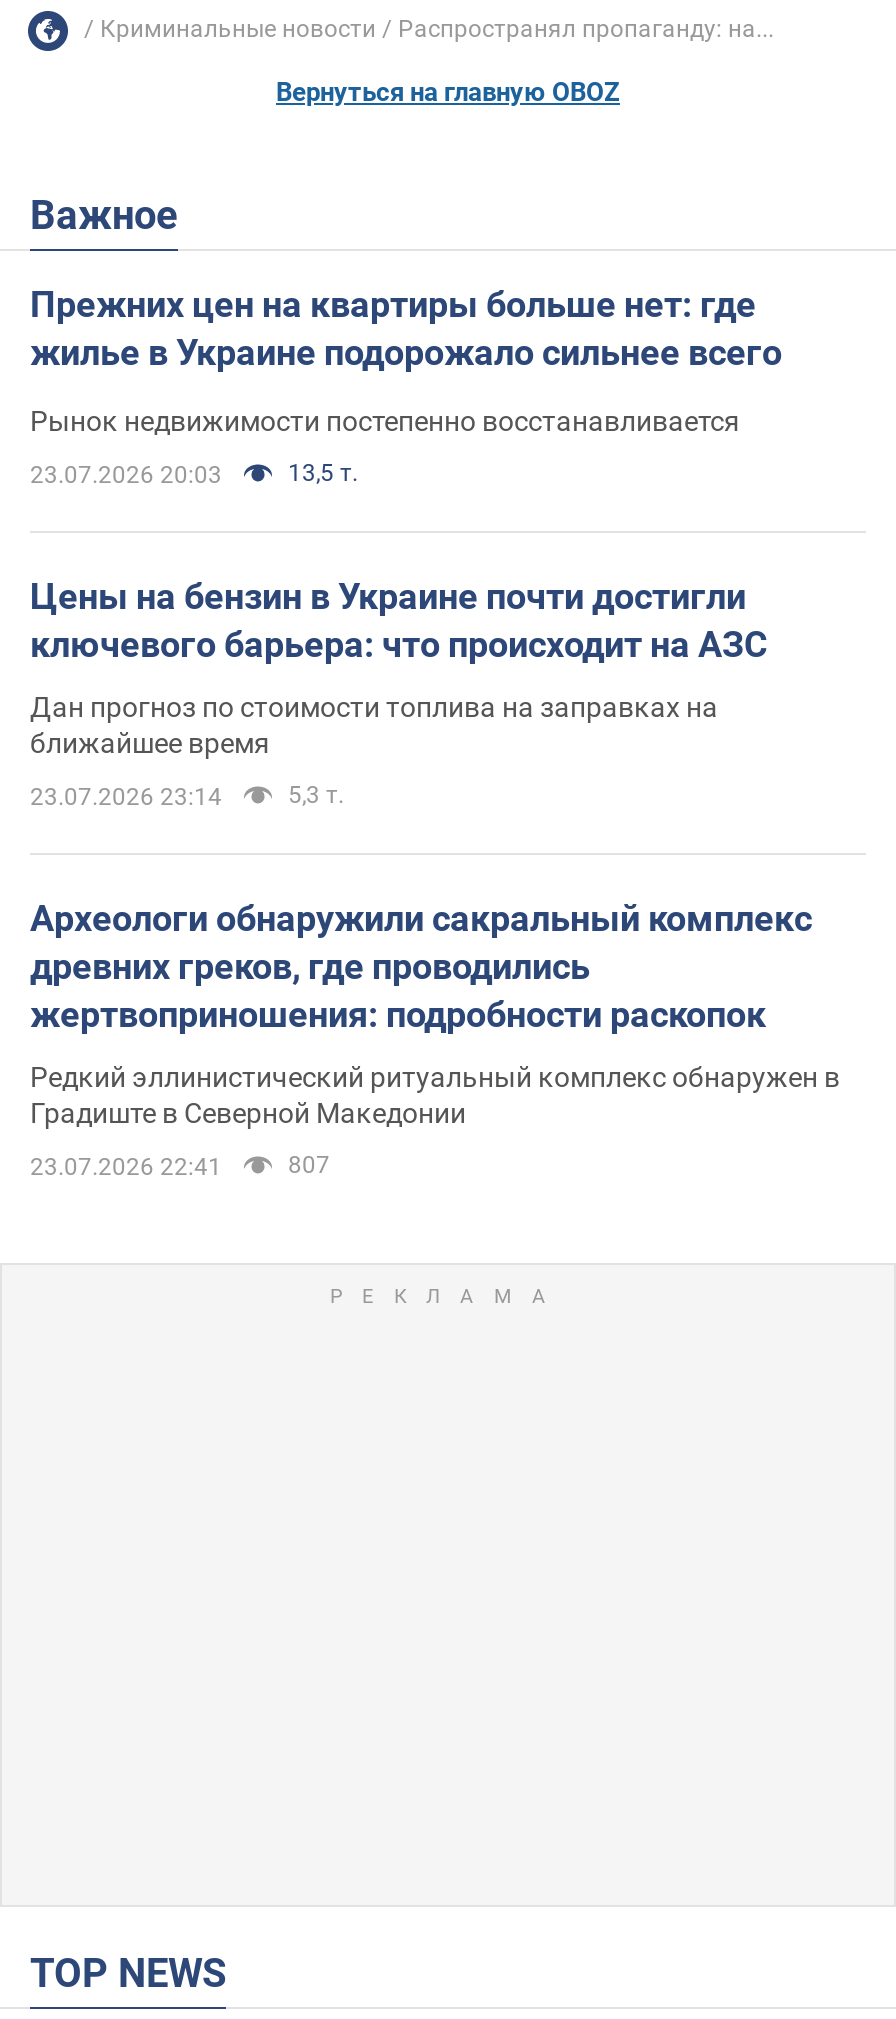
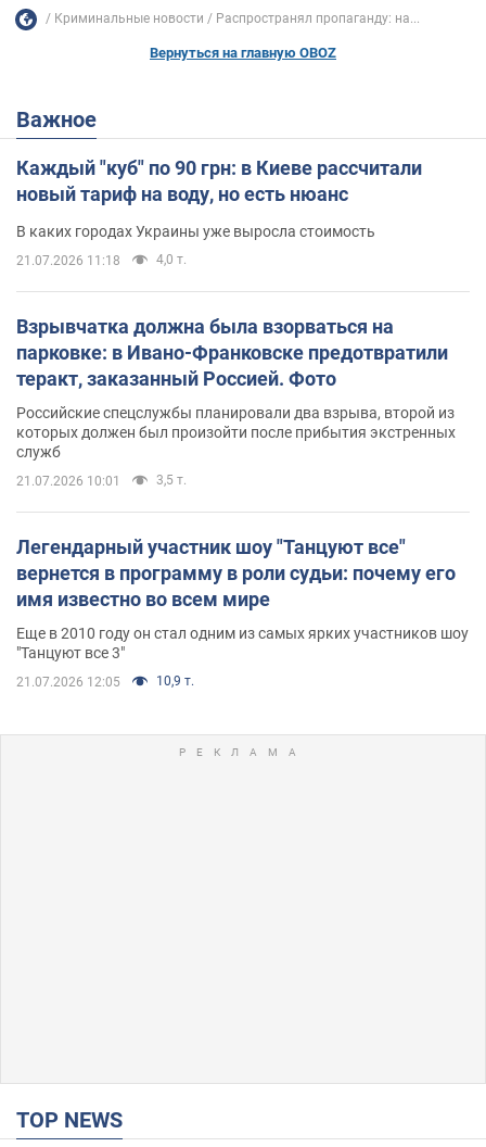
- Прежних цен на квартиры больше нет: где
- жилье в Украине подорожало сильнее всего
+ Каждый "куб" по 90 грн: в Киеве рассчитали
+ новый тариф на воду, но есть нюанс

- Рынок недвижимости постепенно восстанавливается
+ В каких городах Украины уже выросла стоимость

- 23.07.2026 20:03
- 13,5 т.
+ 21.07.2026 11:18
+ 4,0 т.

- Цены на бензин в Украине почти достигли
- ключевого барьера: что происходит на АЗС
+ Взрывчатка должна была взорваться на
+ парковке: в Ивано-Франковске предотвратили
+ теракт, заказанный Россией. Фото

- Дан прогноз по стоимости топлива на заправках на
- ближайшее время
+ Российские спецслужбы планировали два взрыва, второй из
+ которых должен был произойти после прибытия экстренных
+ служб

- 23.07.2026 23:14
- 5,3 т.
+ 21.07.2026 10:01
+ 3,5 т.

- Археологи обнаружили сакральный комплекс
- древних греков, где проводились
- жертвоприношения: подробности раскопок
+ Легендарный участник шоу "Танцуют все"
+ вернется в программу в роли судьи: почему его
+ имя известно во всем мире

- Редкий эллинистический ритуальный комплекс обнаружен в
- Градиште в Северной Македонии
+ Еще в 2010 году он стал одним из самых ярких участников шоу
+ "Танцуют все 3"

- 23.07.2026 22:41
- 807
+ 21.07.2026 12:05
+ 10,9 т.
